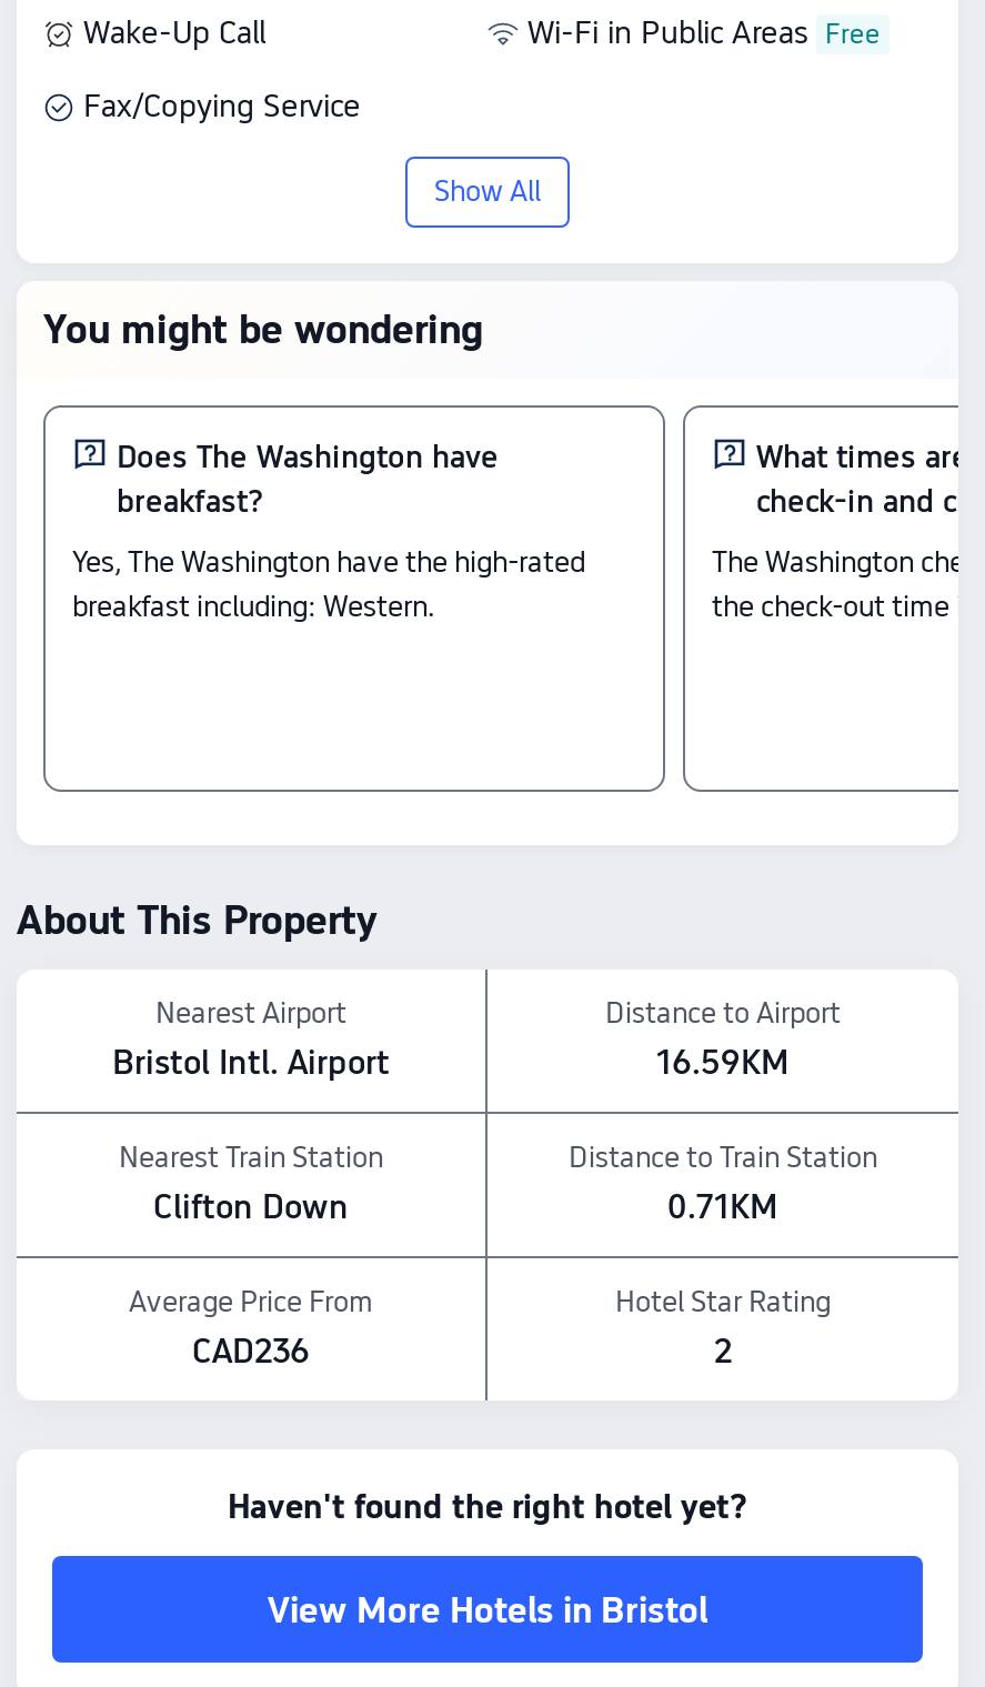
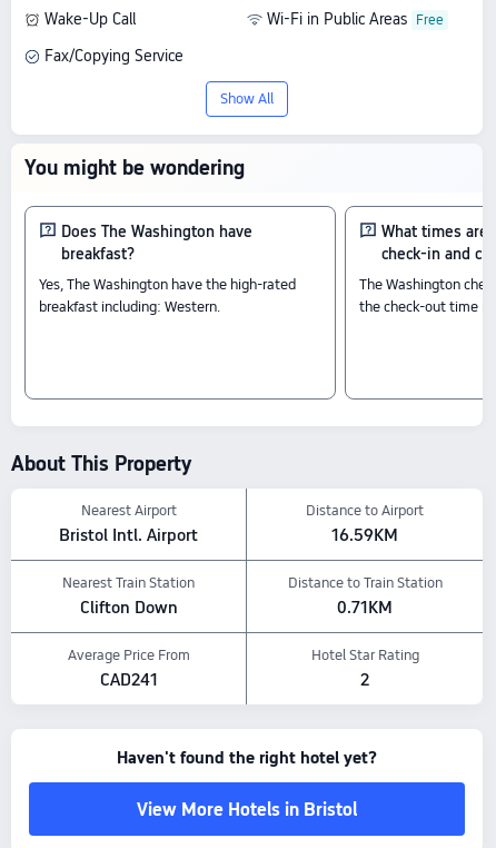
- CAD236
+ CAD241
